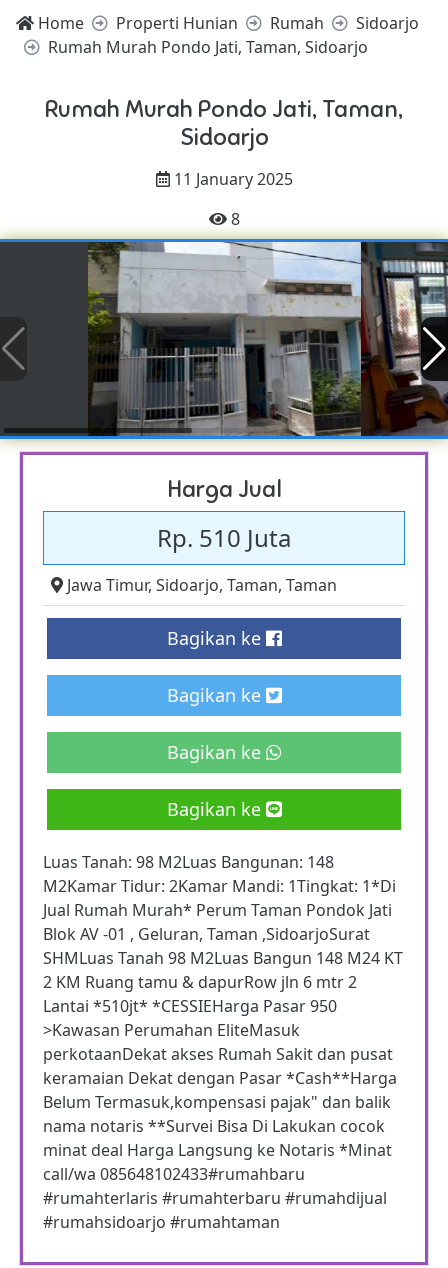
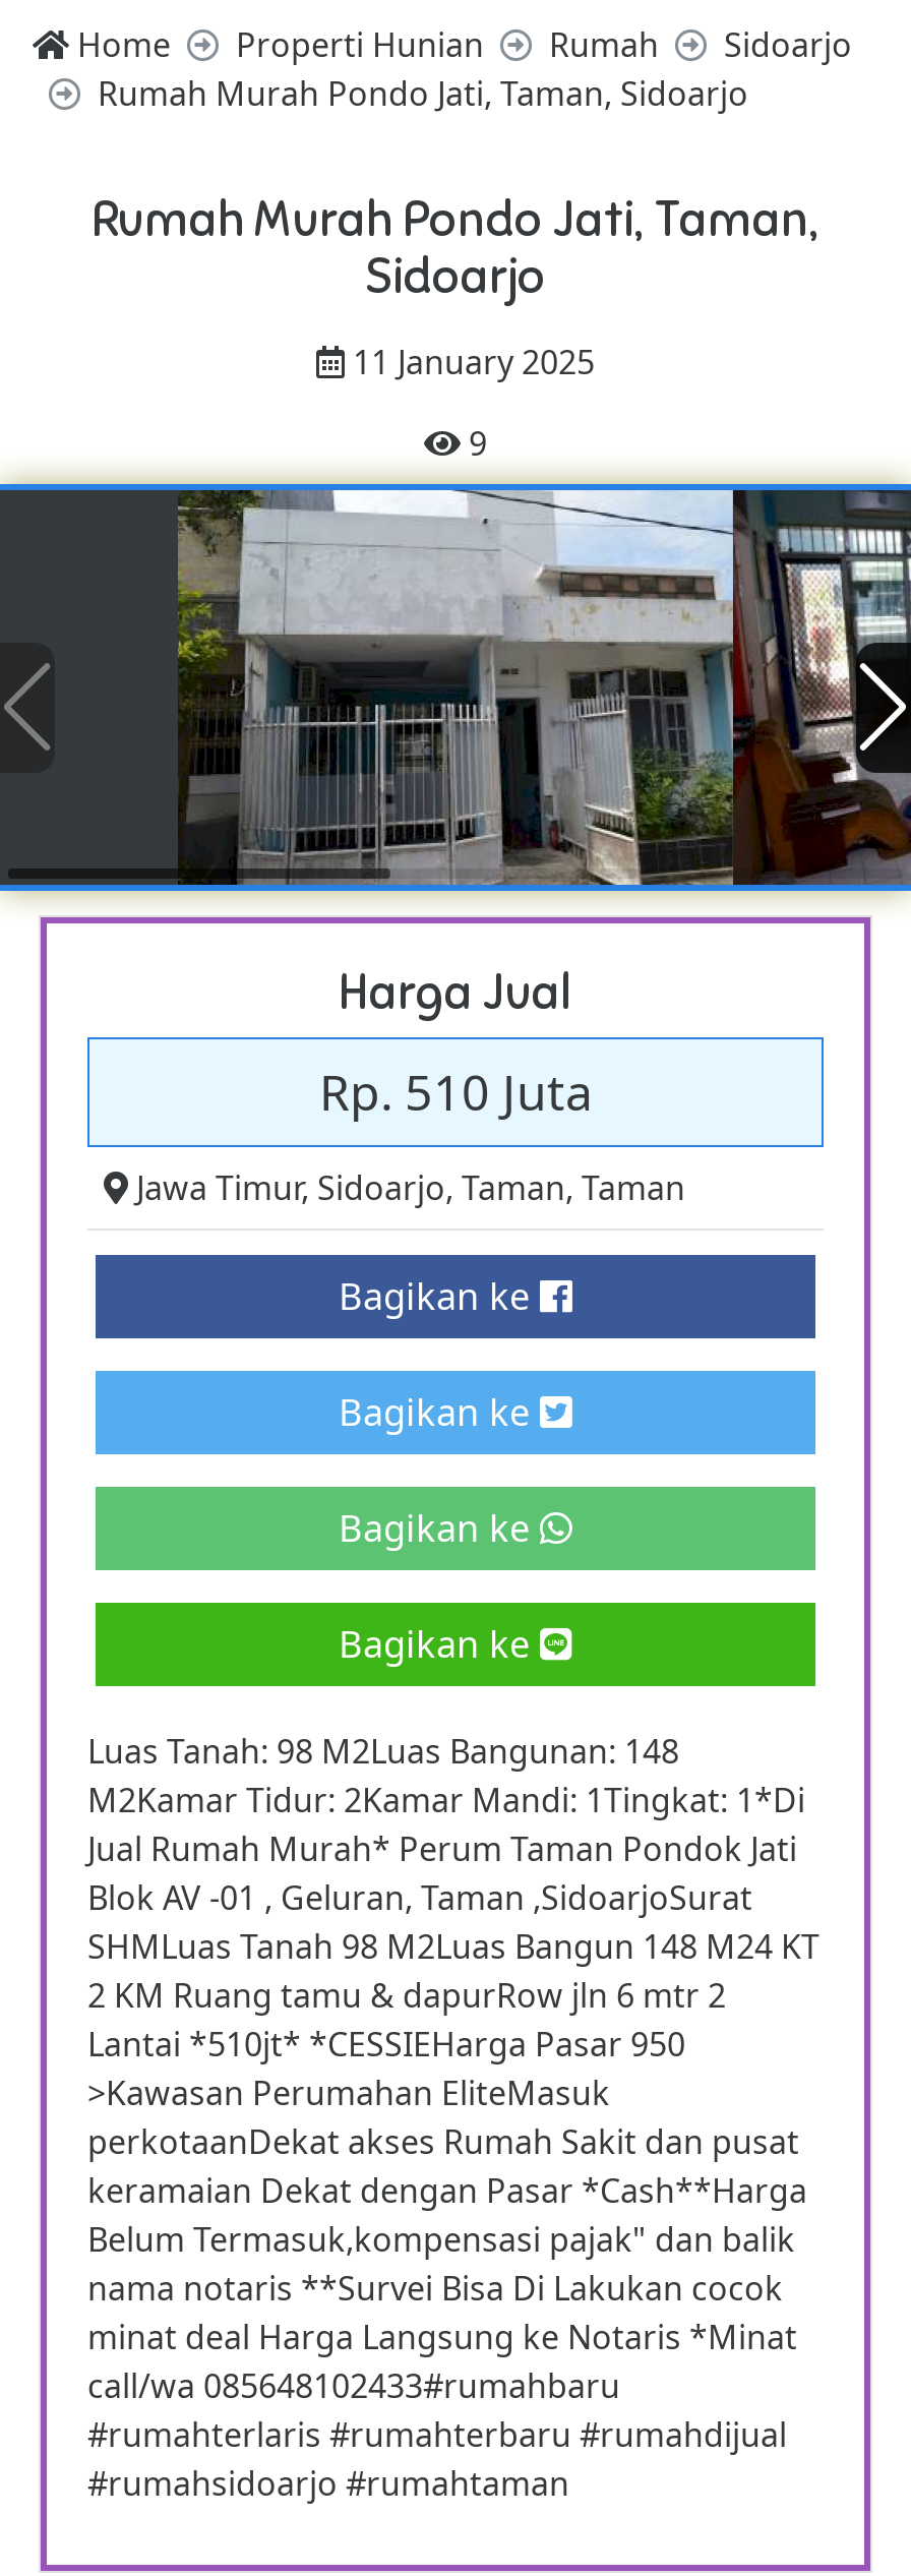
- 8
+ 9
